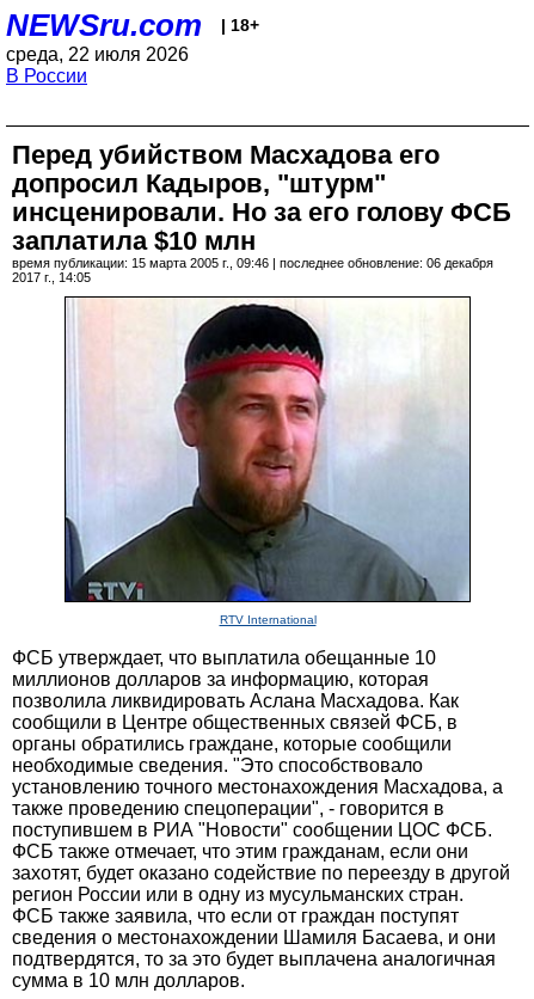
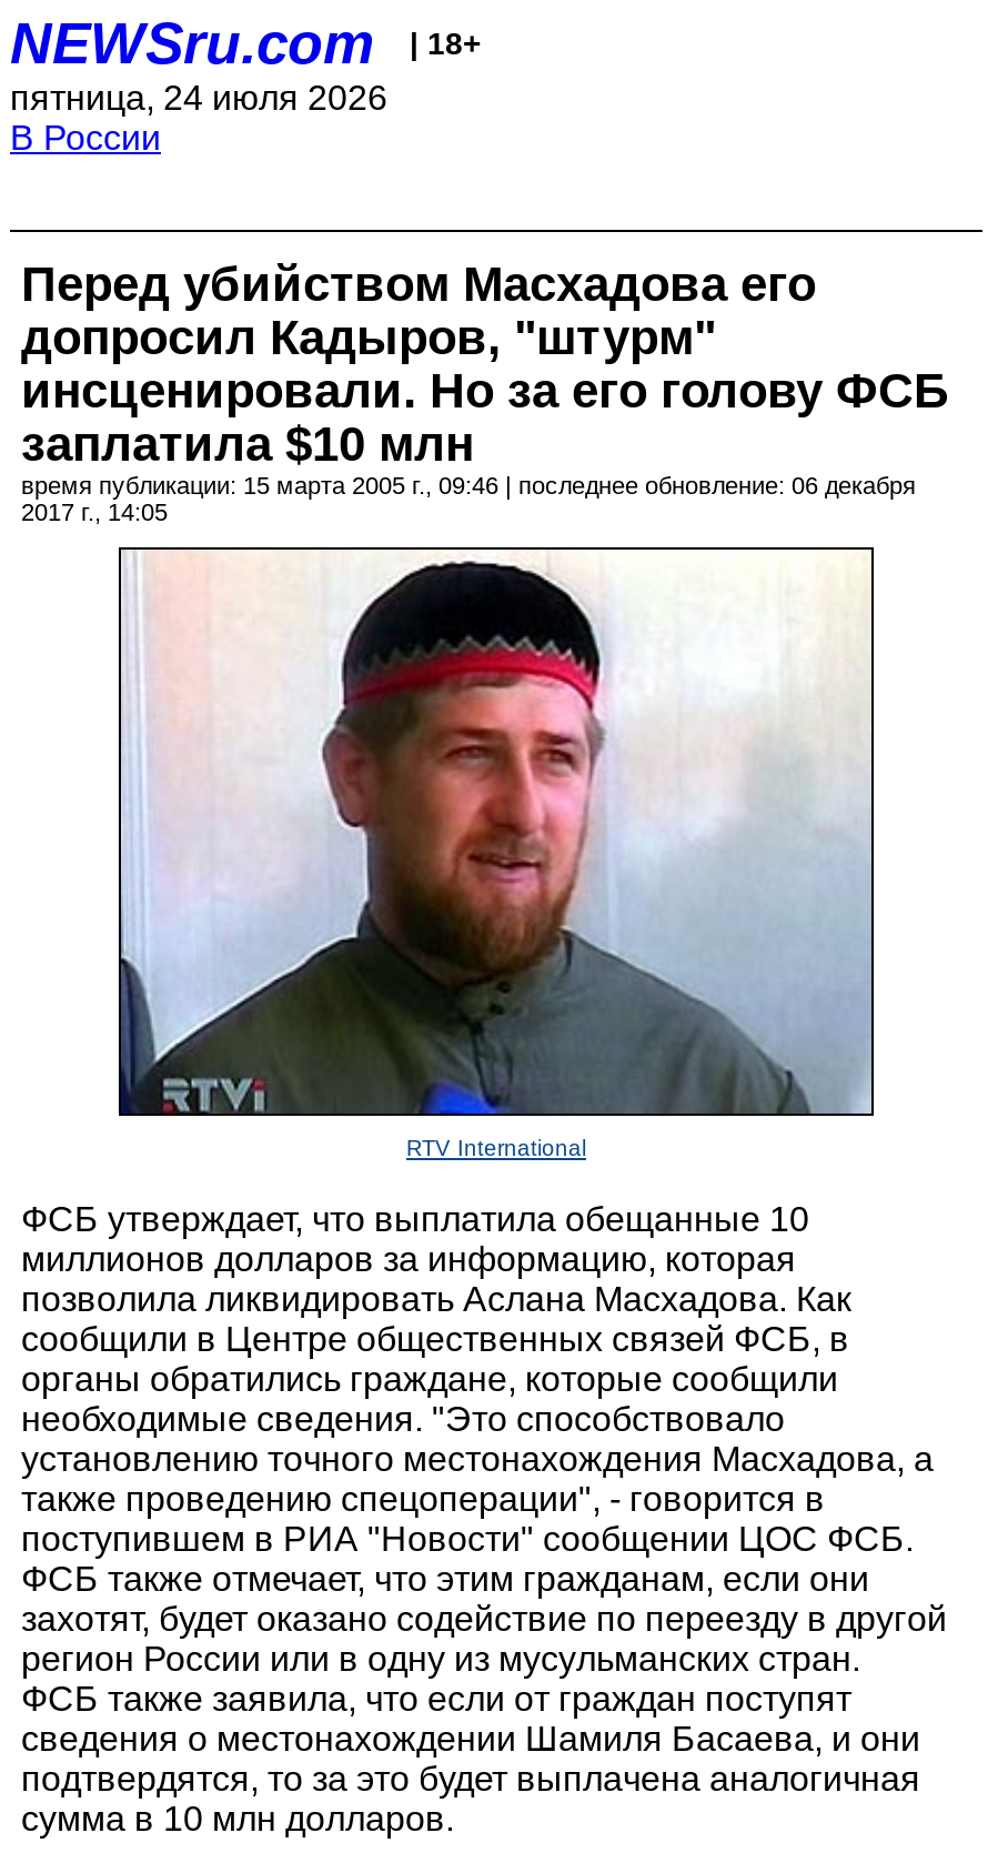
- среда, 22 июля 2026
+ пятница, 24 июля 2026
